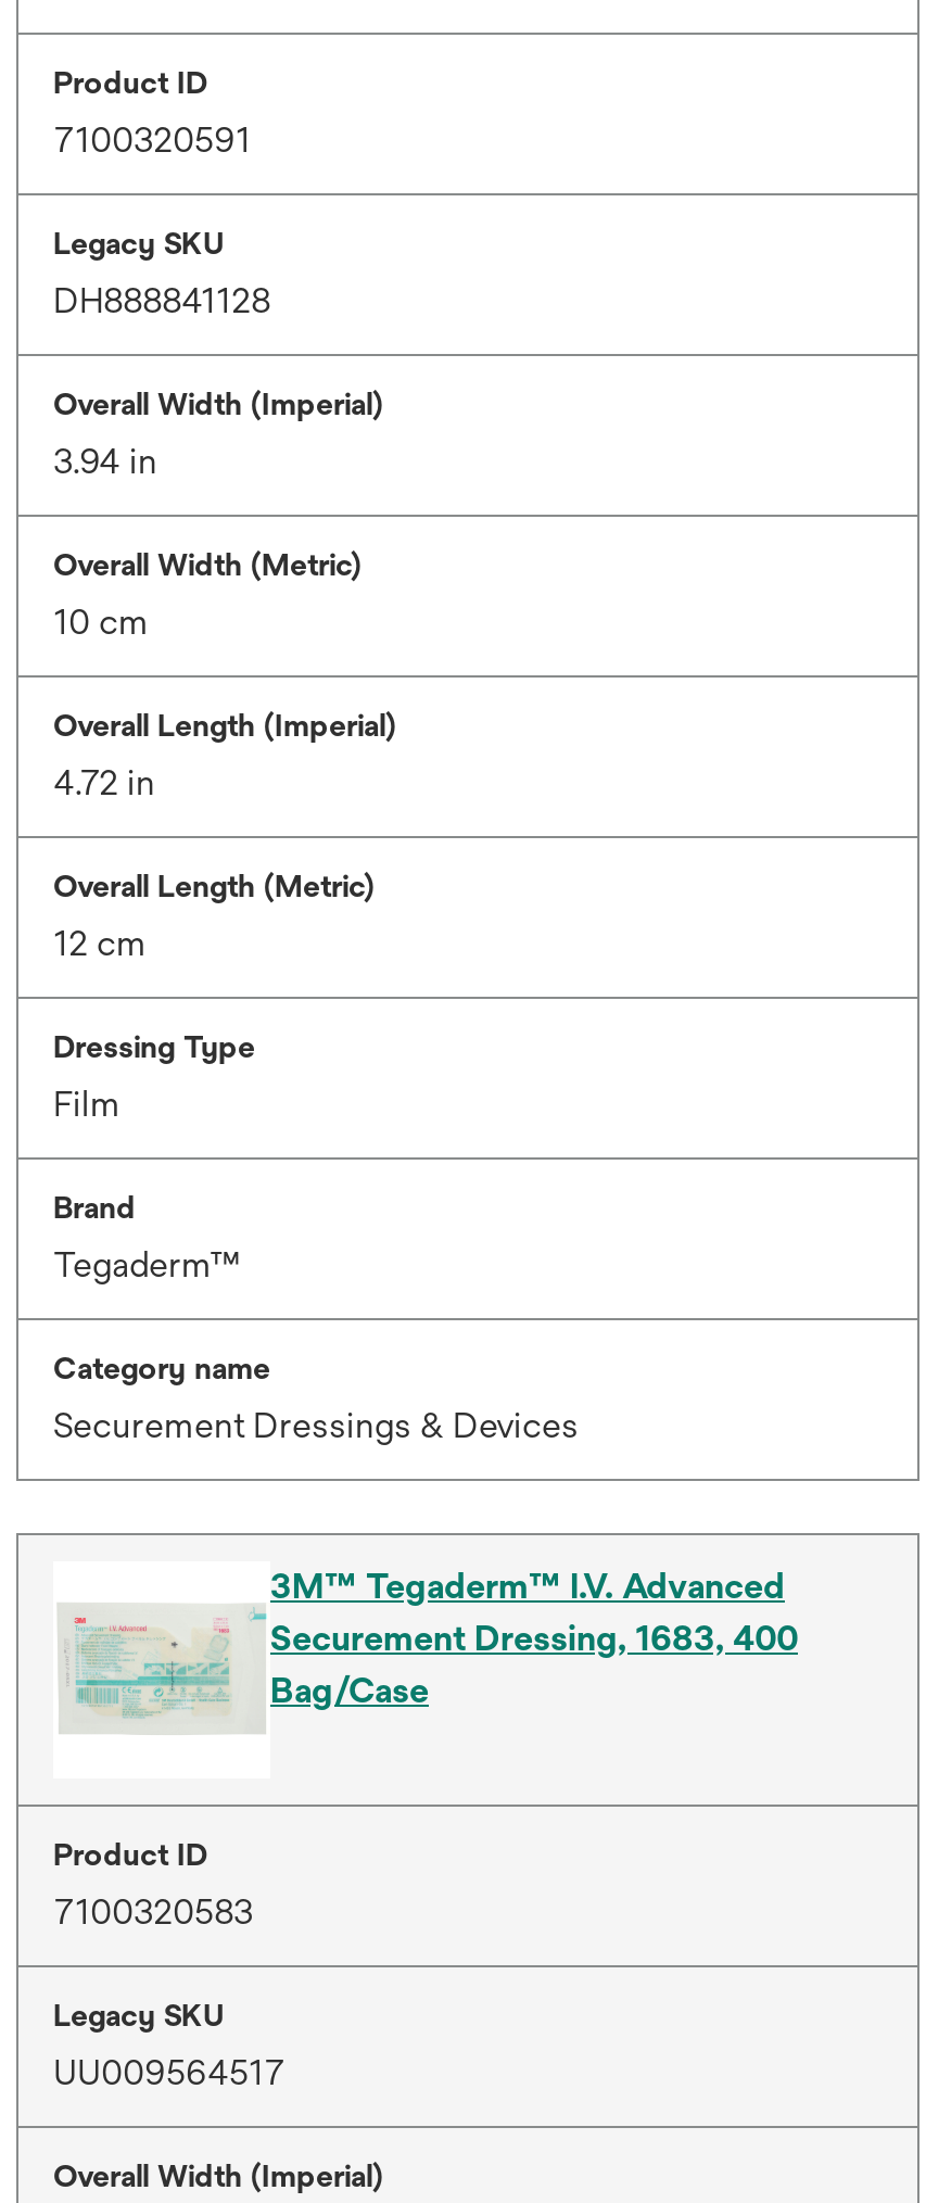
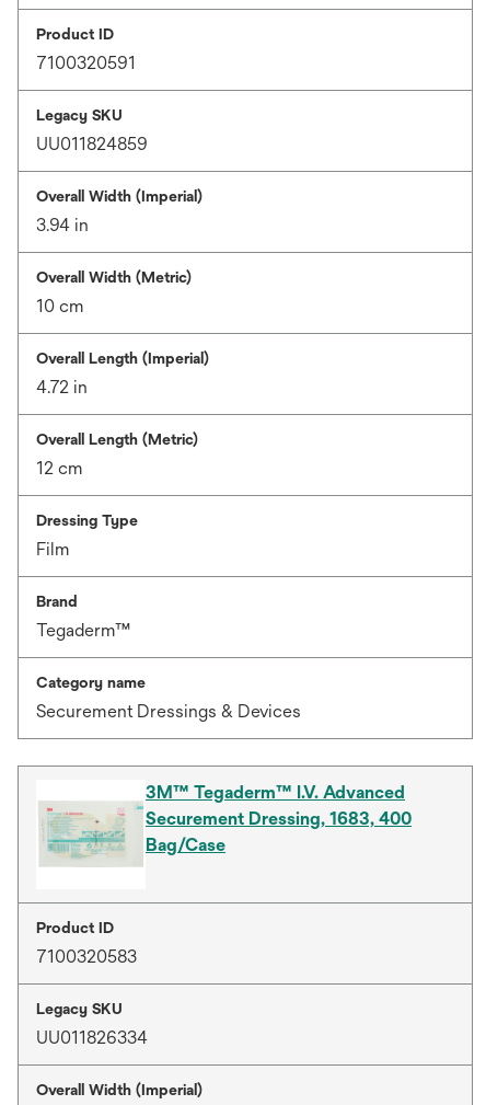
- DH888841128
+ UU011824859

- UU009564517
+ UU011826334
